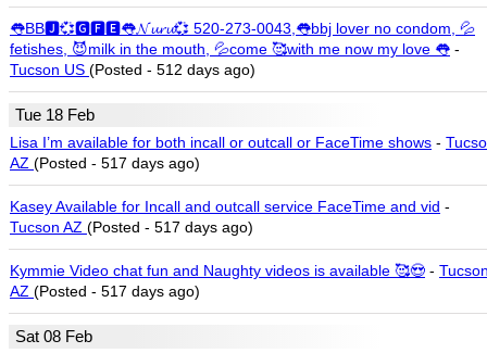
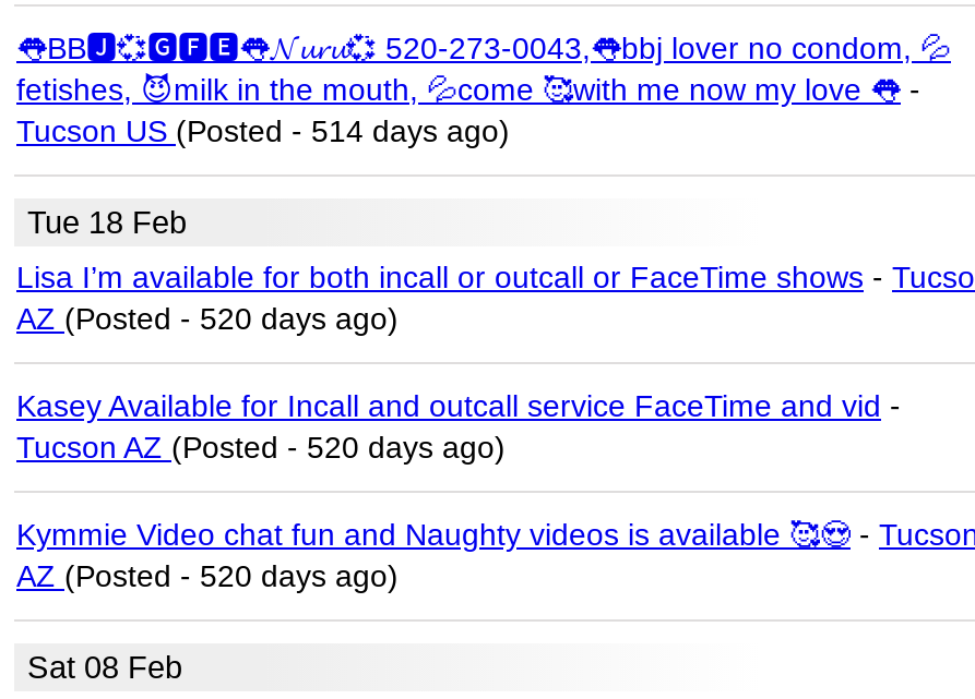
- Tucson US (Posted - 512 days ago)
+ Tucson US (Posted - 514 days ago)

- AZ (Posted - 517 days ago)
+ AZ (Posted - 520 days ago)

- Tucson AZ (Posted - 517 days ago)
+ Tucson AZ (Posted - 520 days ago)

- AZ (Posted - 517 days ago)
+ AZ (Posted - 520 days ago)
